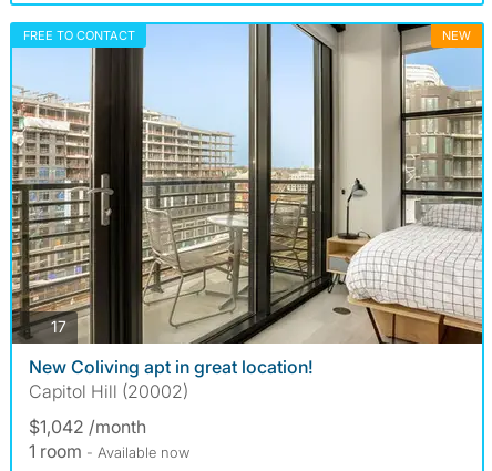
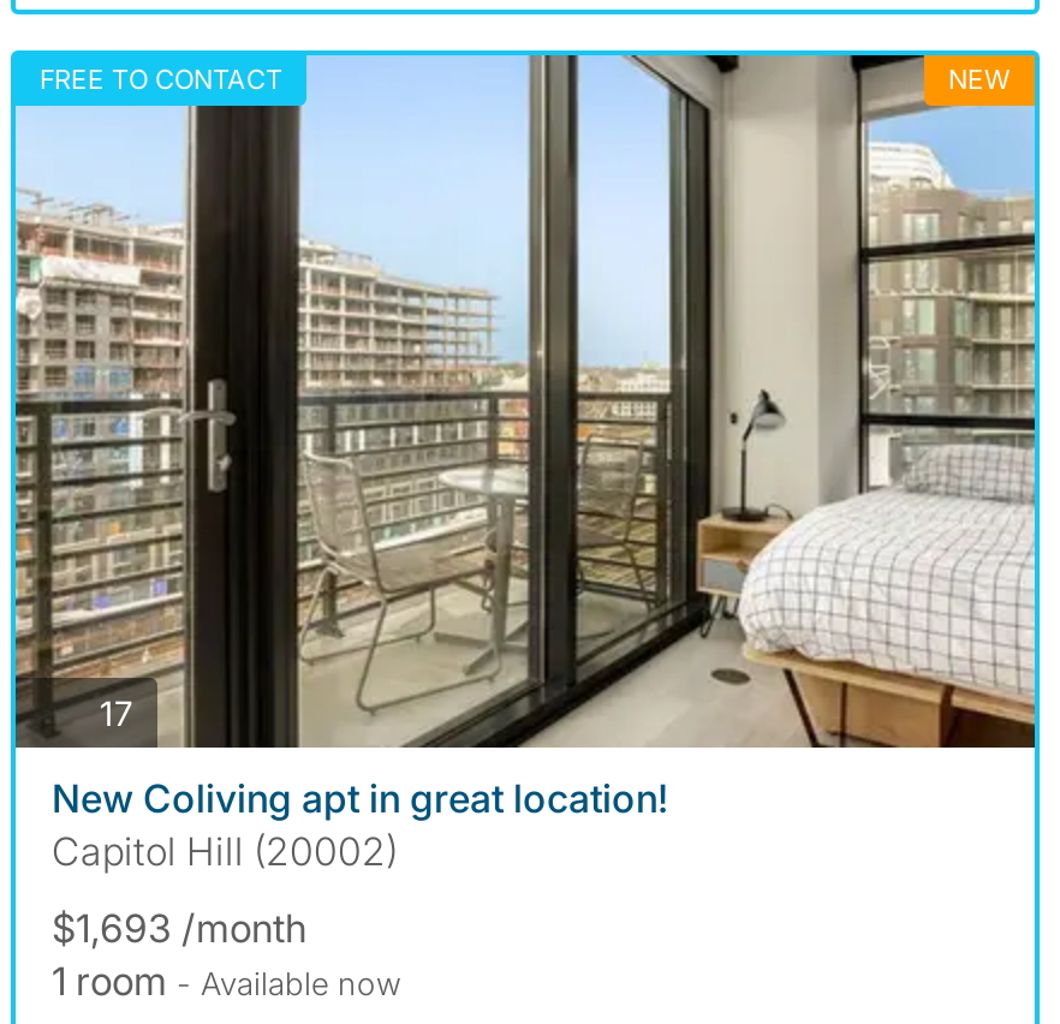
- $1,042 /month
+ $1,693 /month
